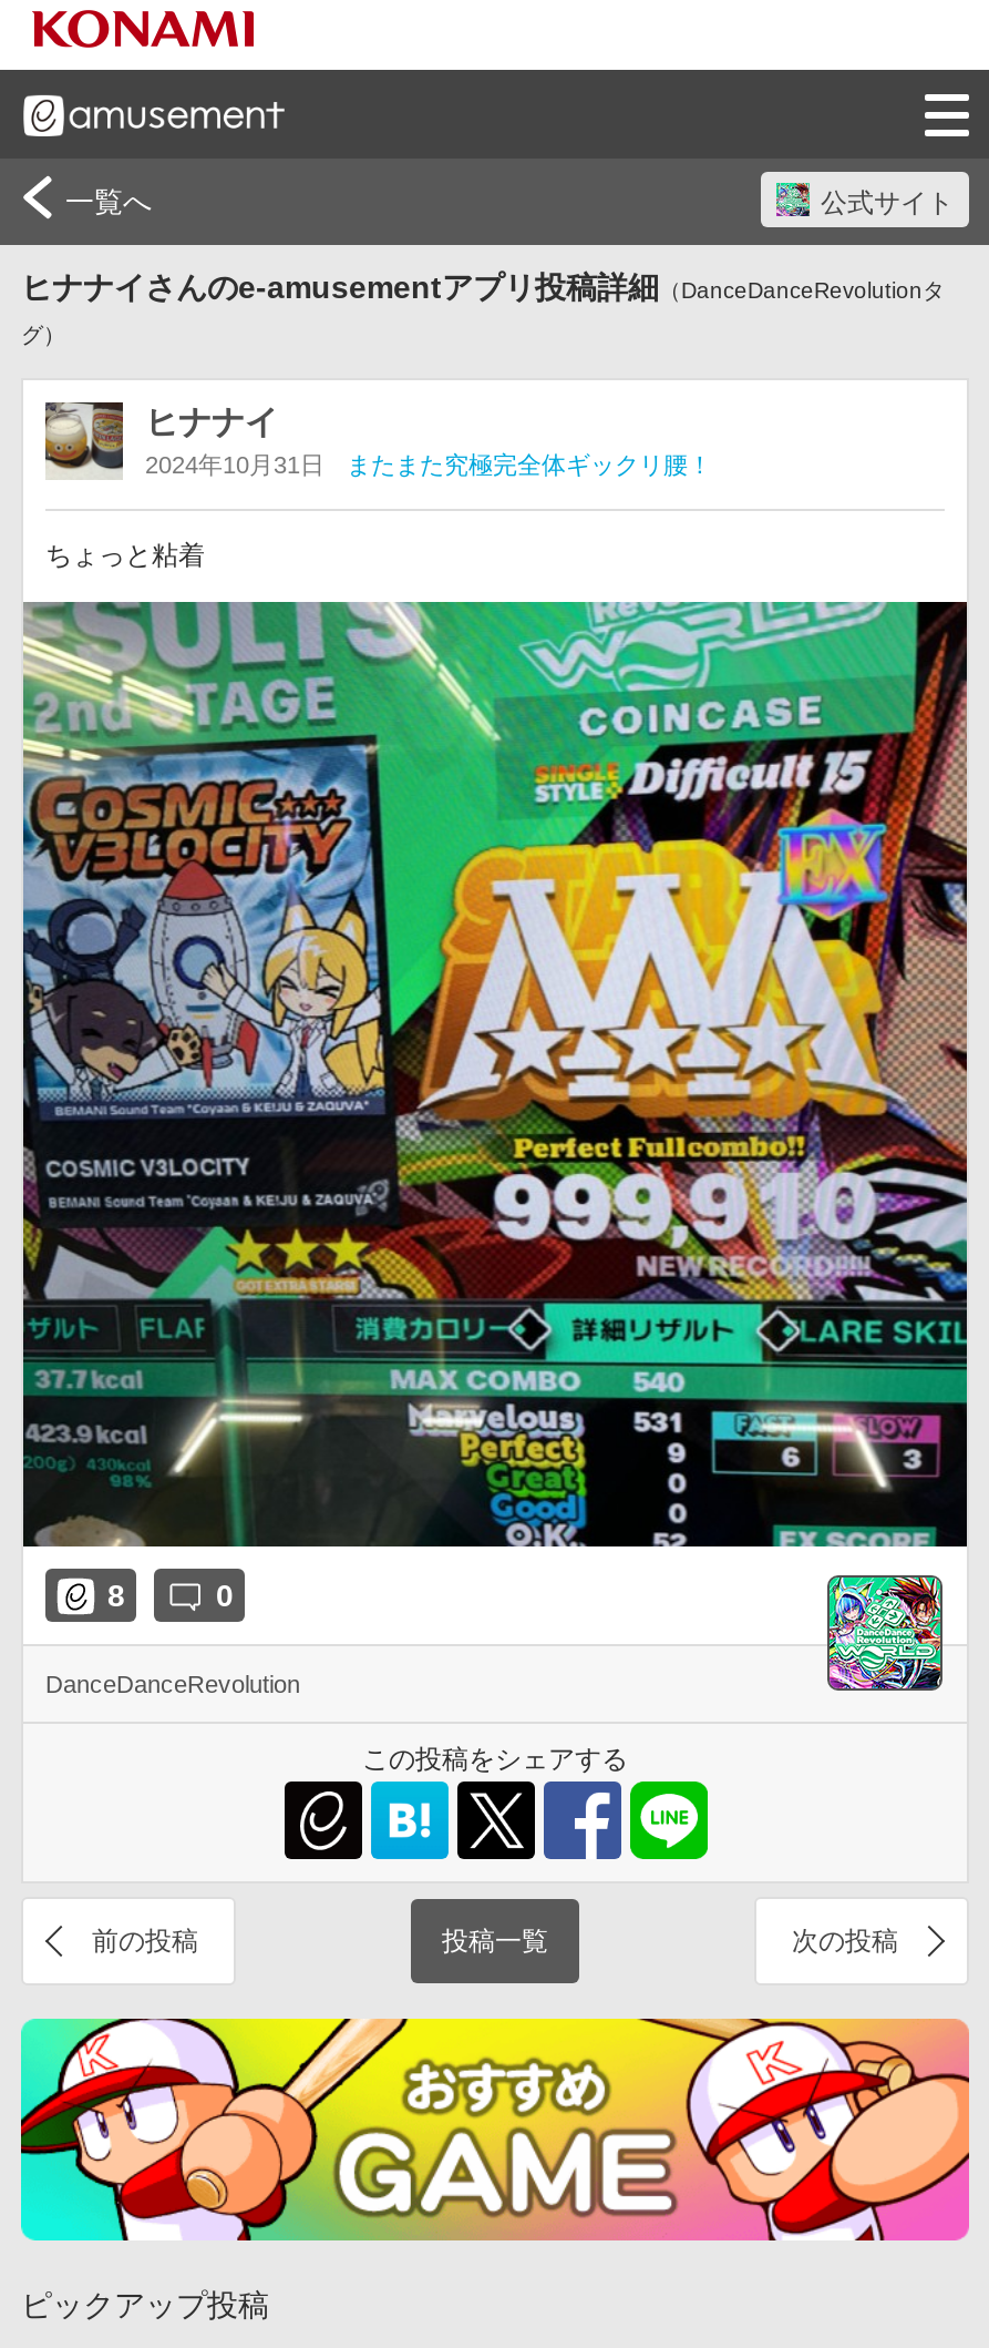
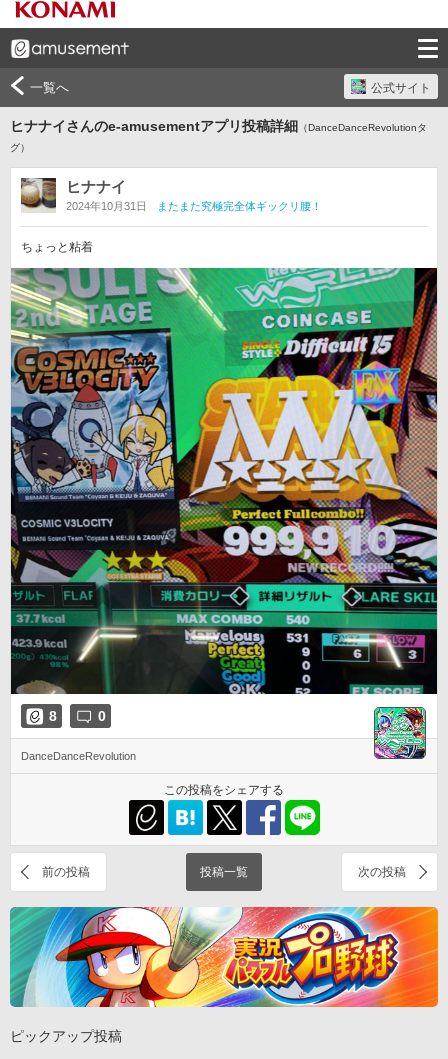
- [image]
+ [image]
